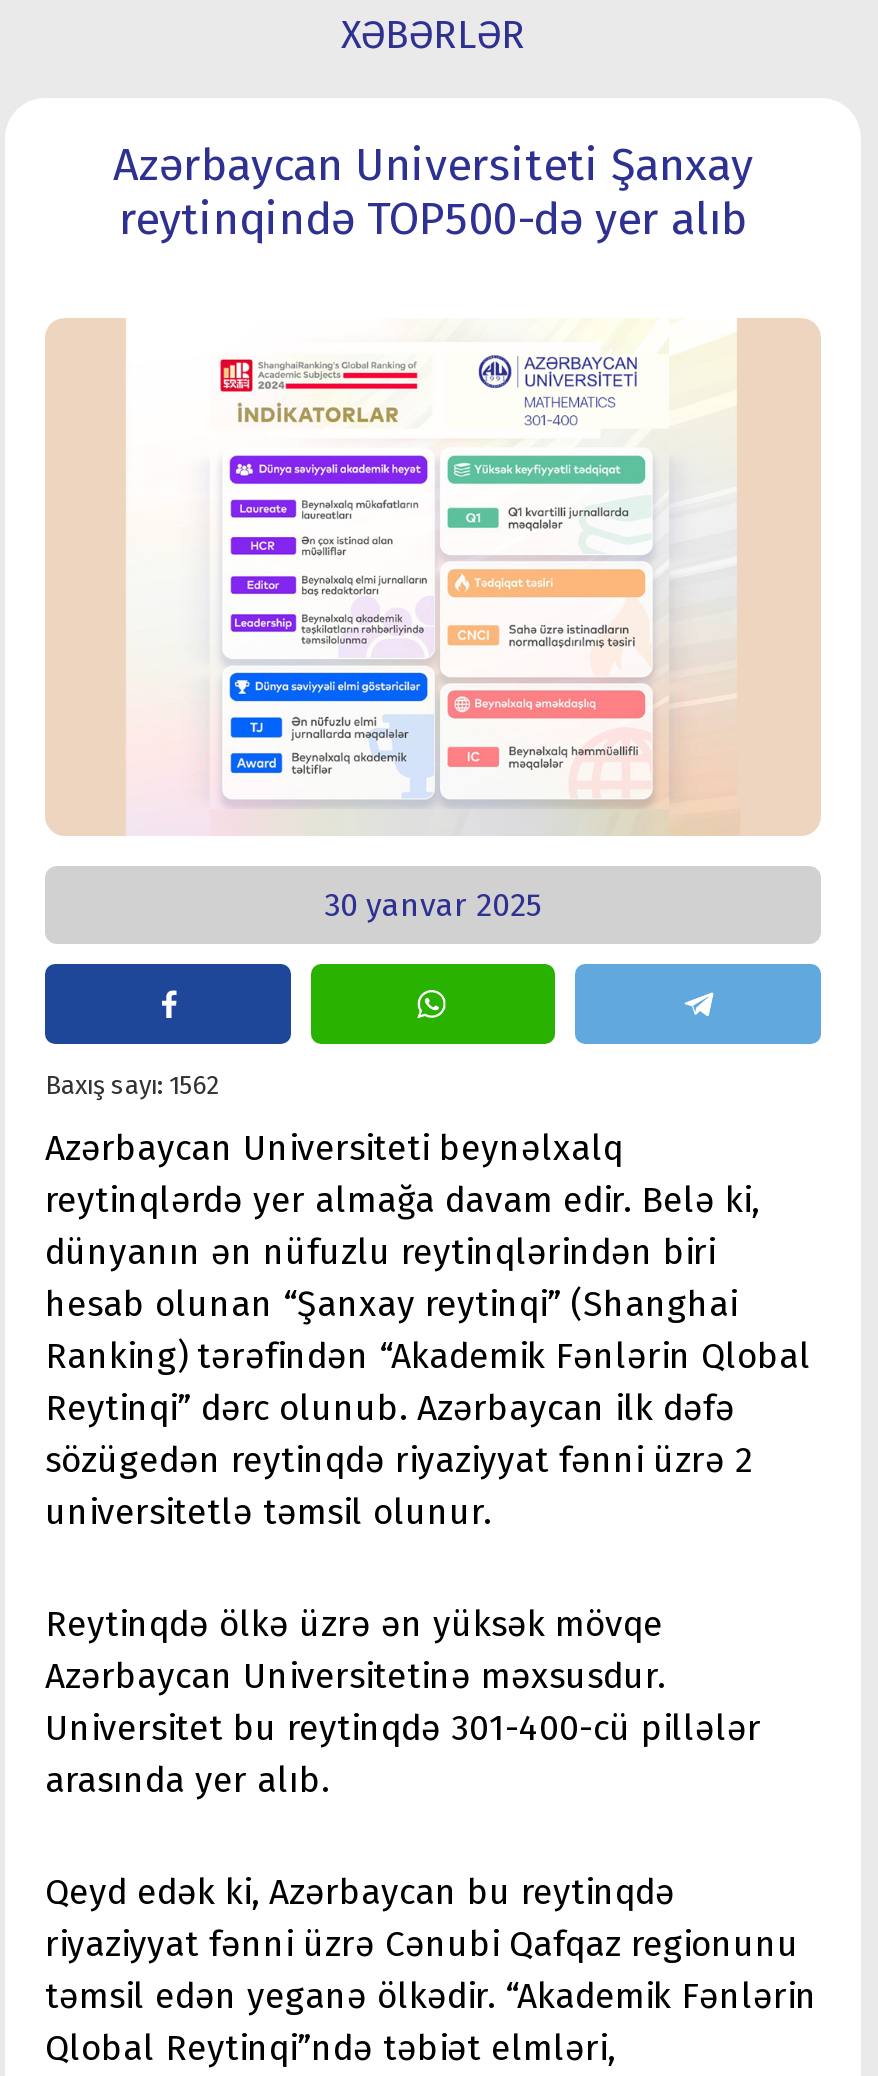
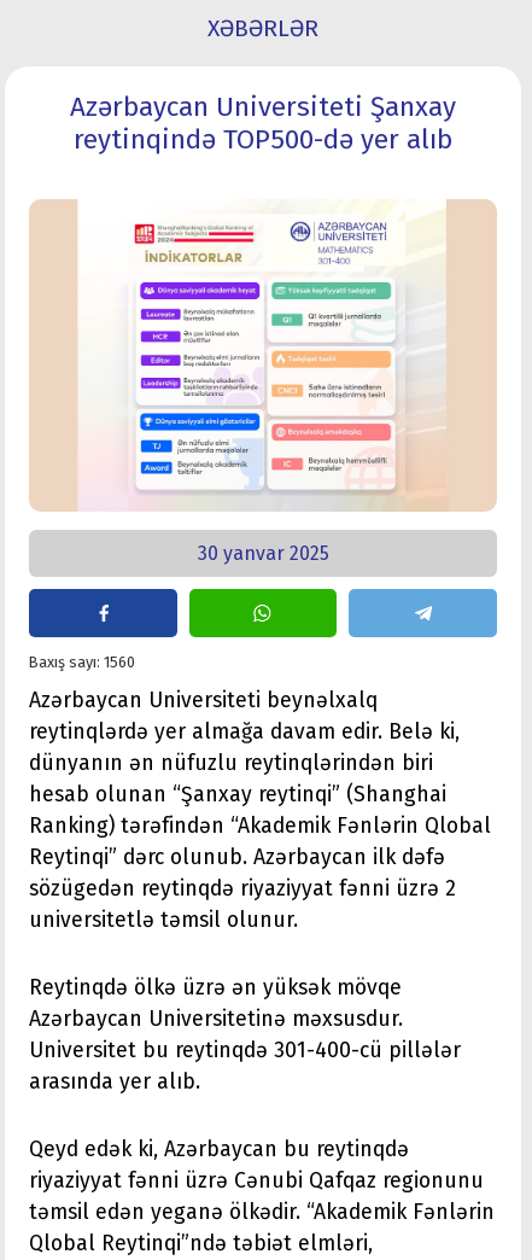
- Baxış sayı: 1562
+ Baxış sayı: 1560
